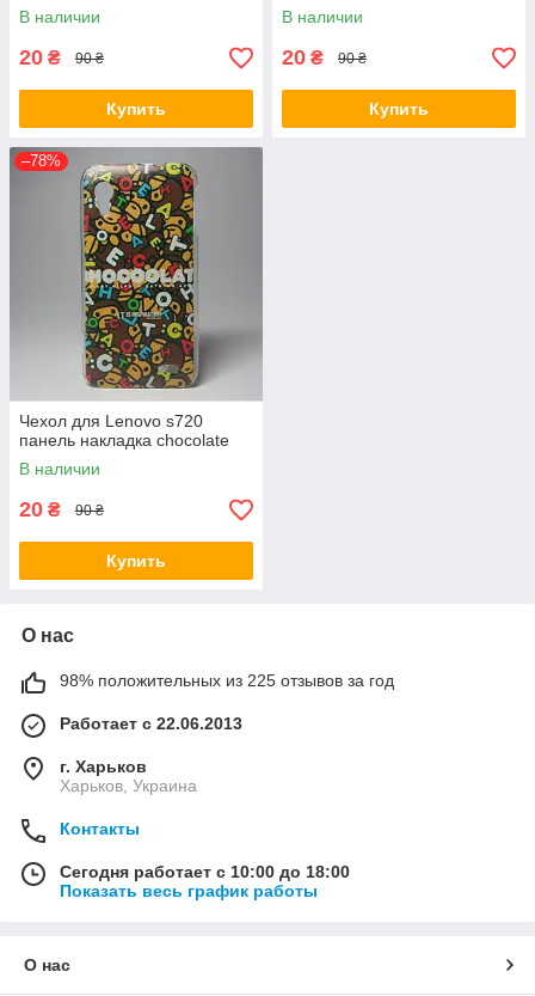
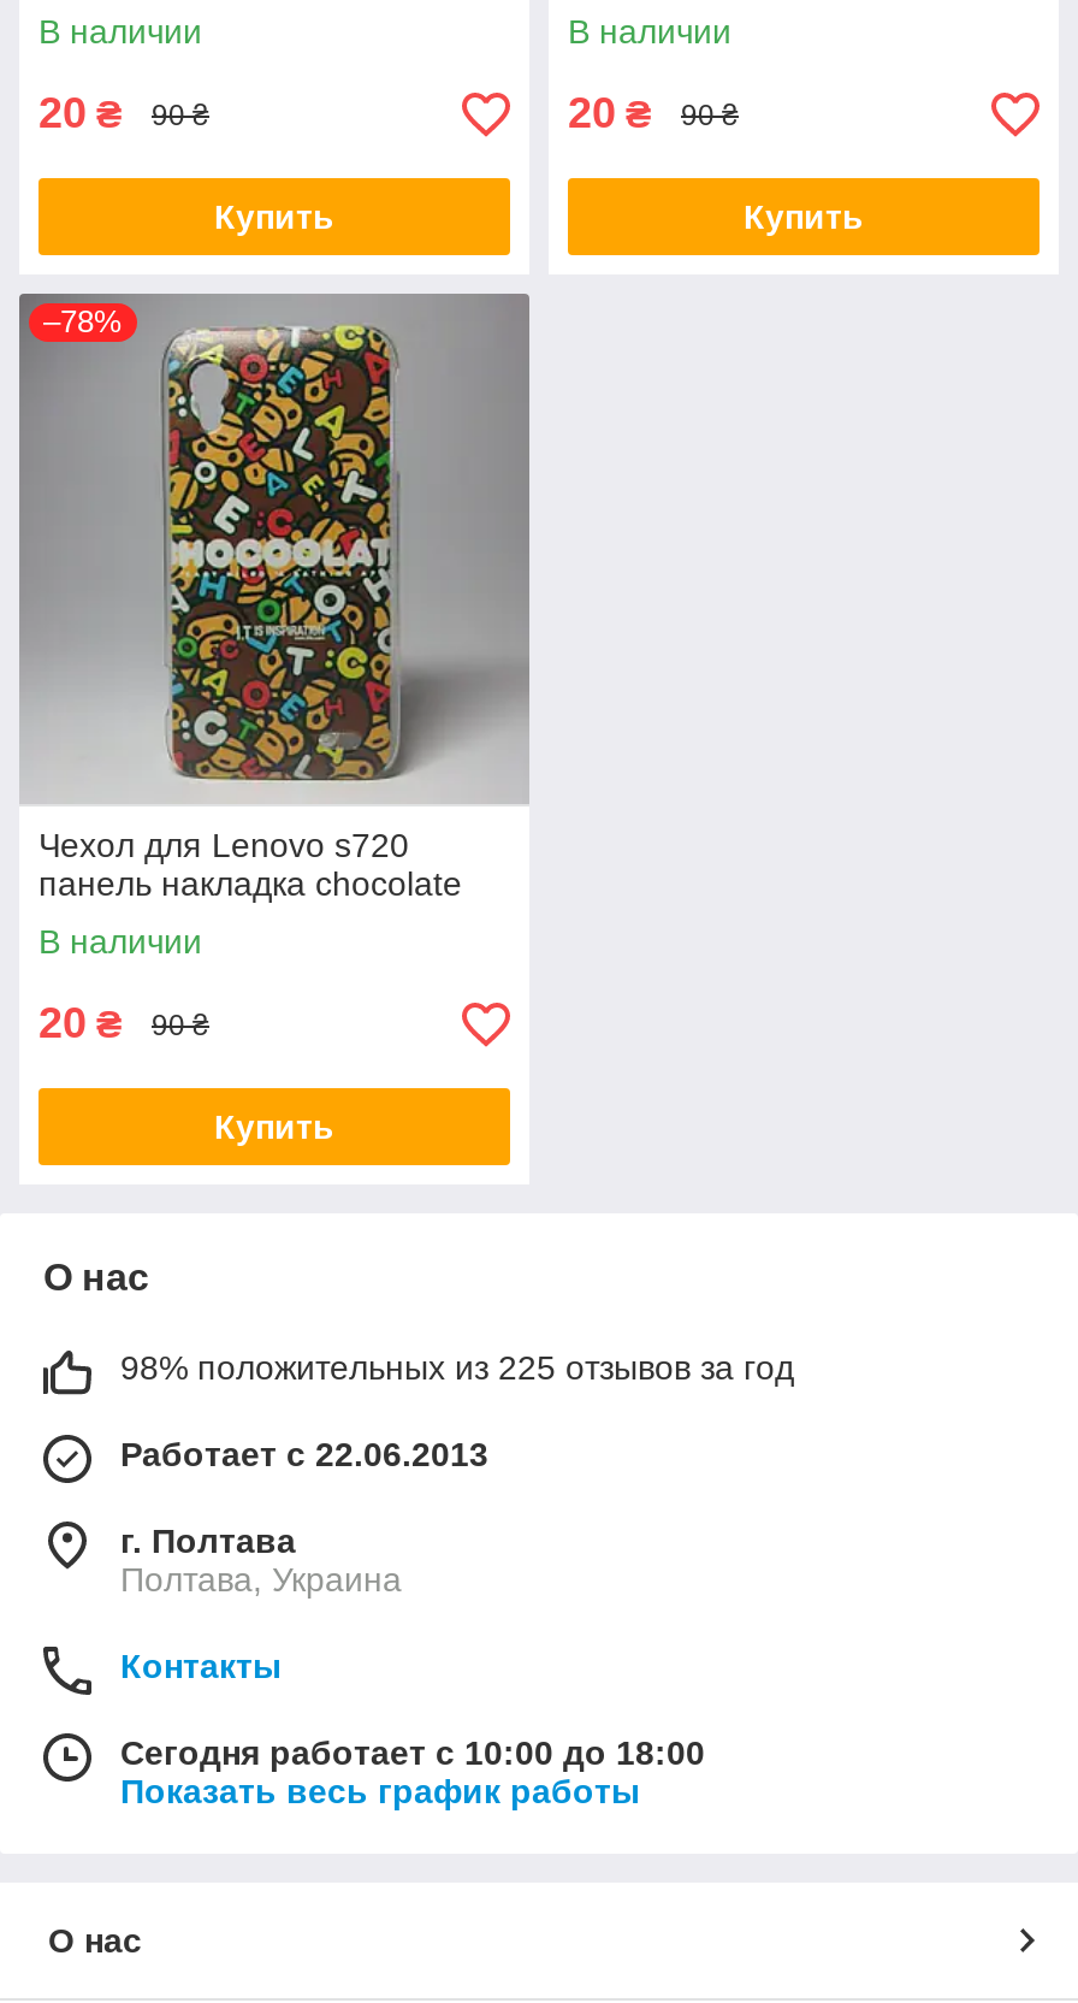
- г. Харьков
+ г. Полтава

- Харьков, Украина
+ Полтава, Украина
